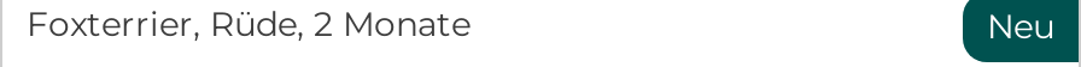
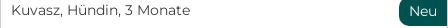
- Foxterrier, Rüde, 2 Monate
+ Kuvasz, Hündin, 3 Monate
